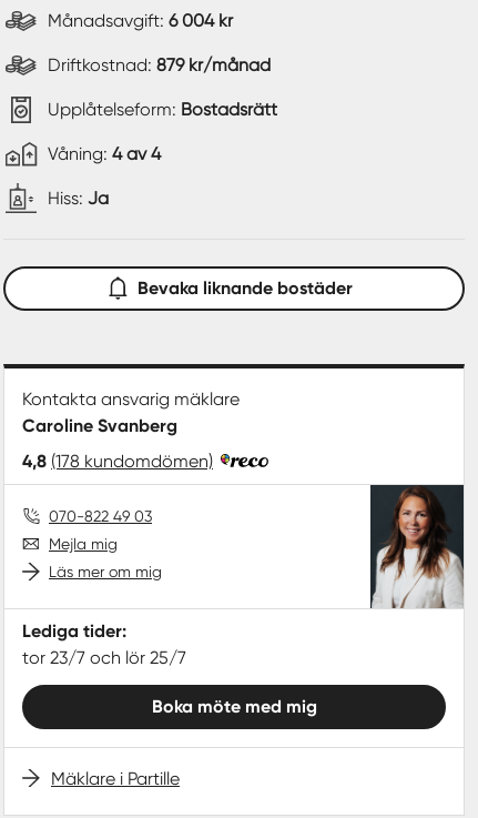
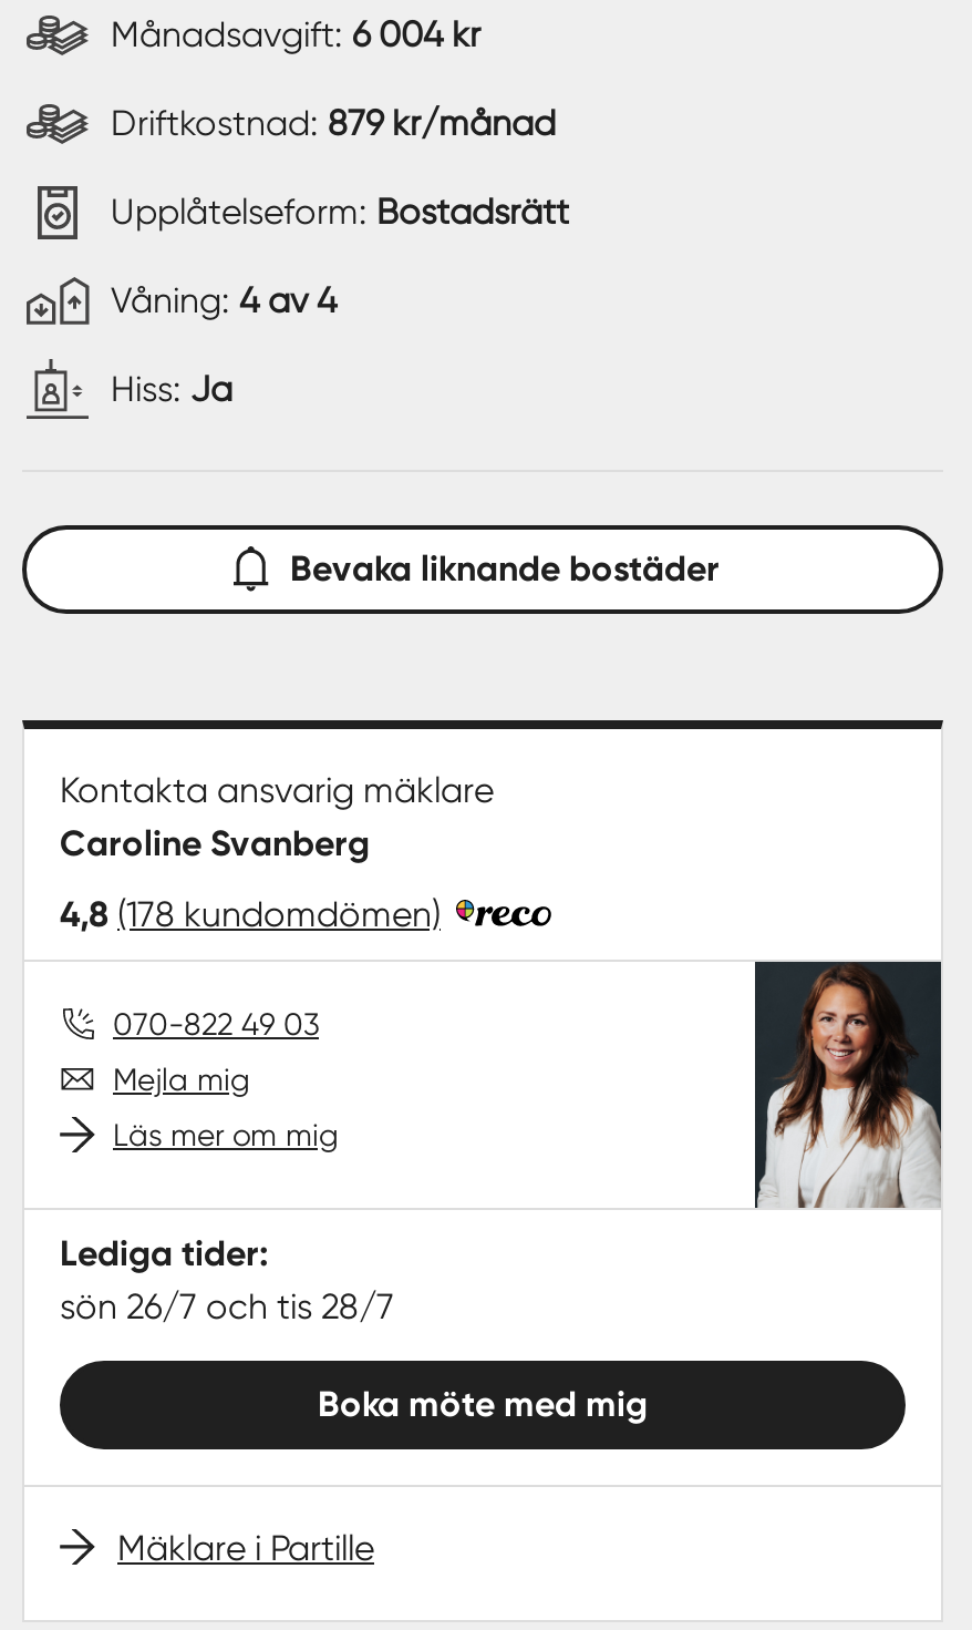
- tor 23/7 och lör 25/7
+ sön 26/7 och tis 28/7
